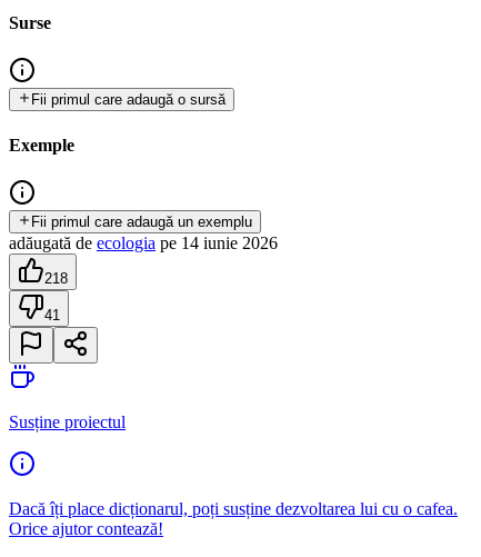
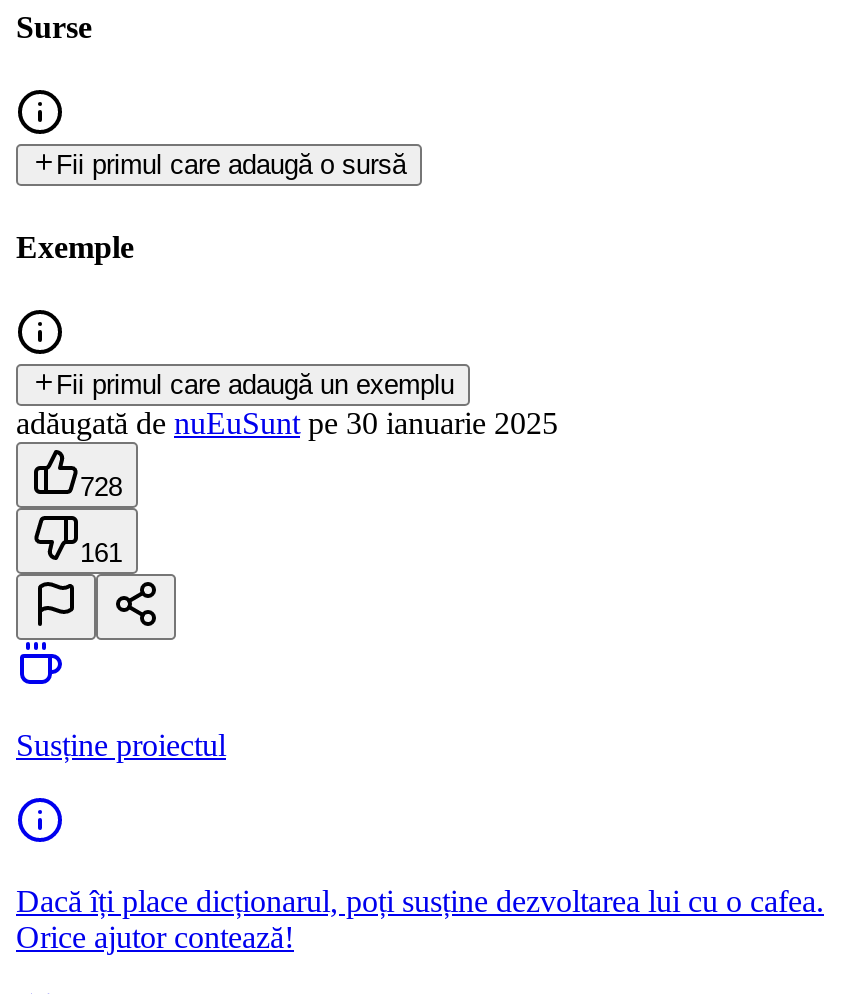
- adăugată de ecologia pe 14 iunie 2026
+ adăugată de nuEuSunt pe 30 ianuarie 2025

- 218
+ 728

- 41
+ 161
